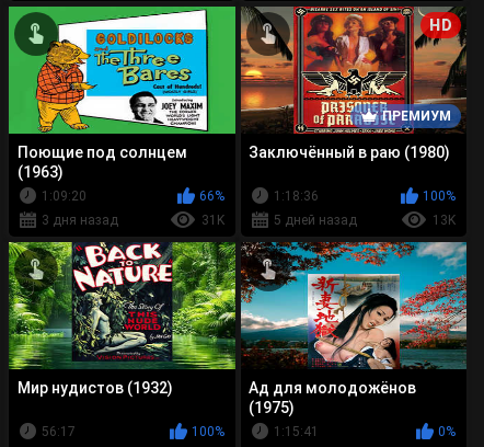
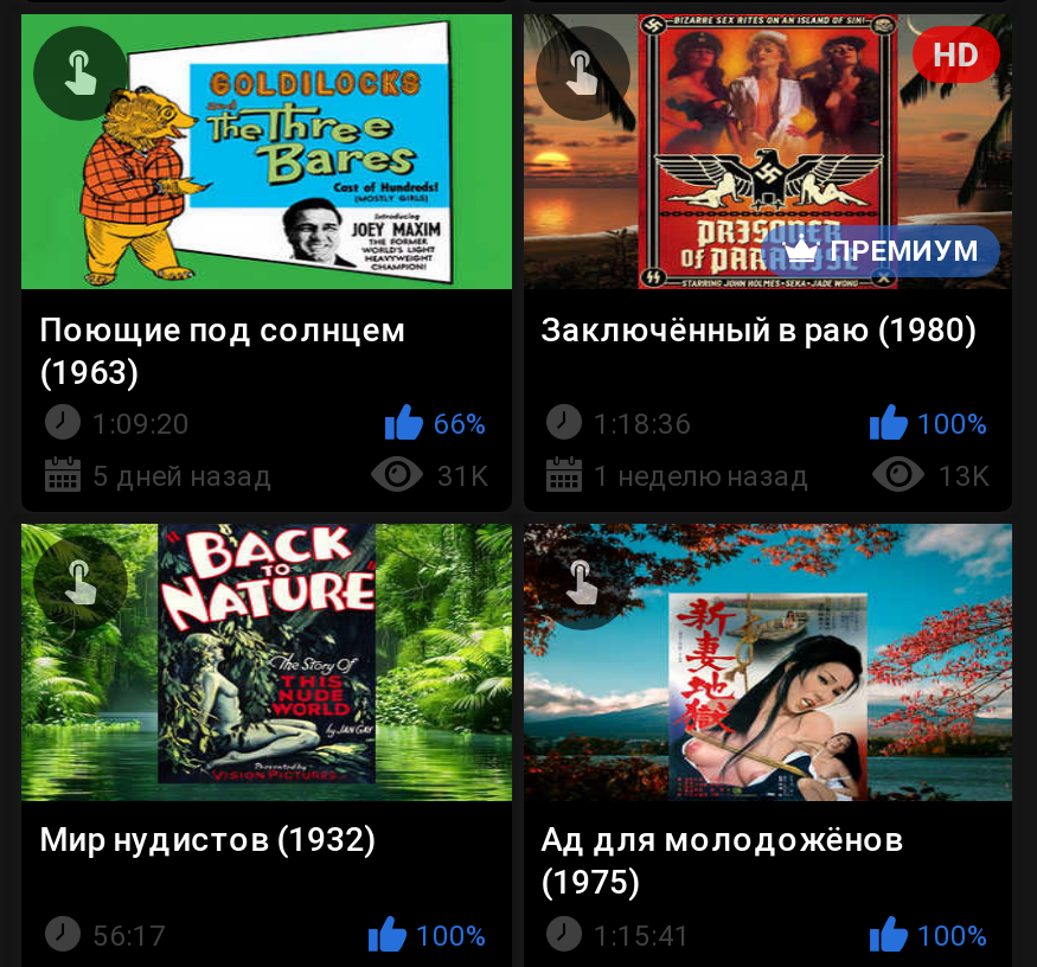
- 3 дня назад
+ 5 дней назад

- 5 дней назад
+ 1 неделю назад

- 0%
+ 100%
